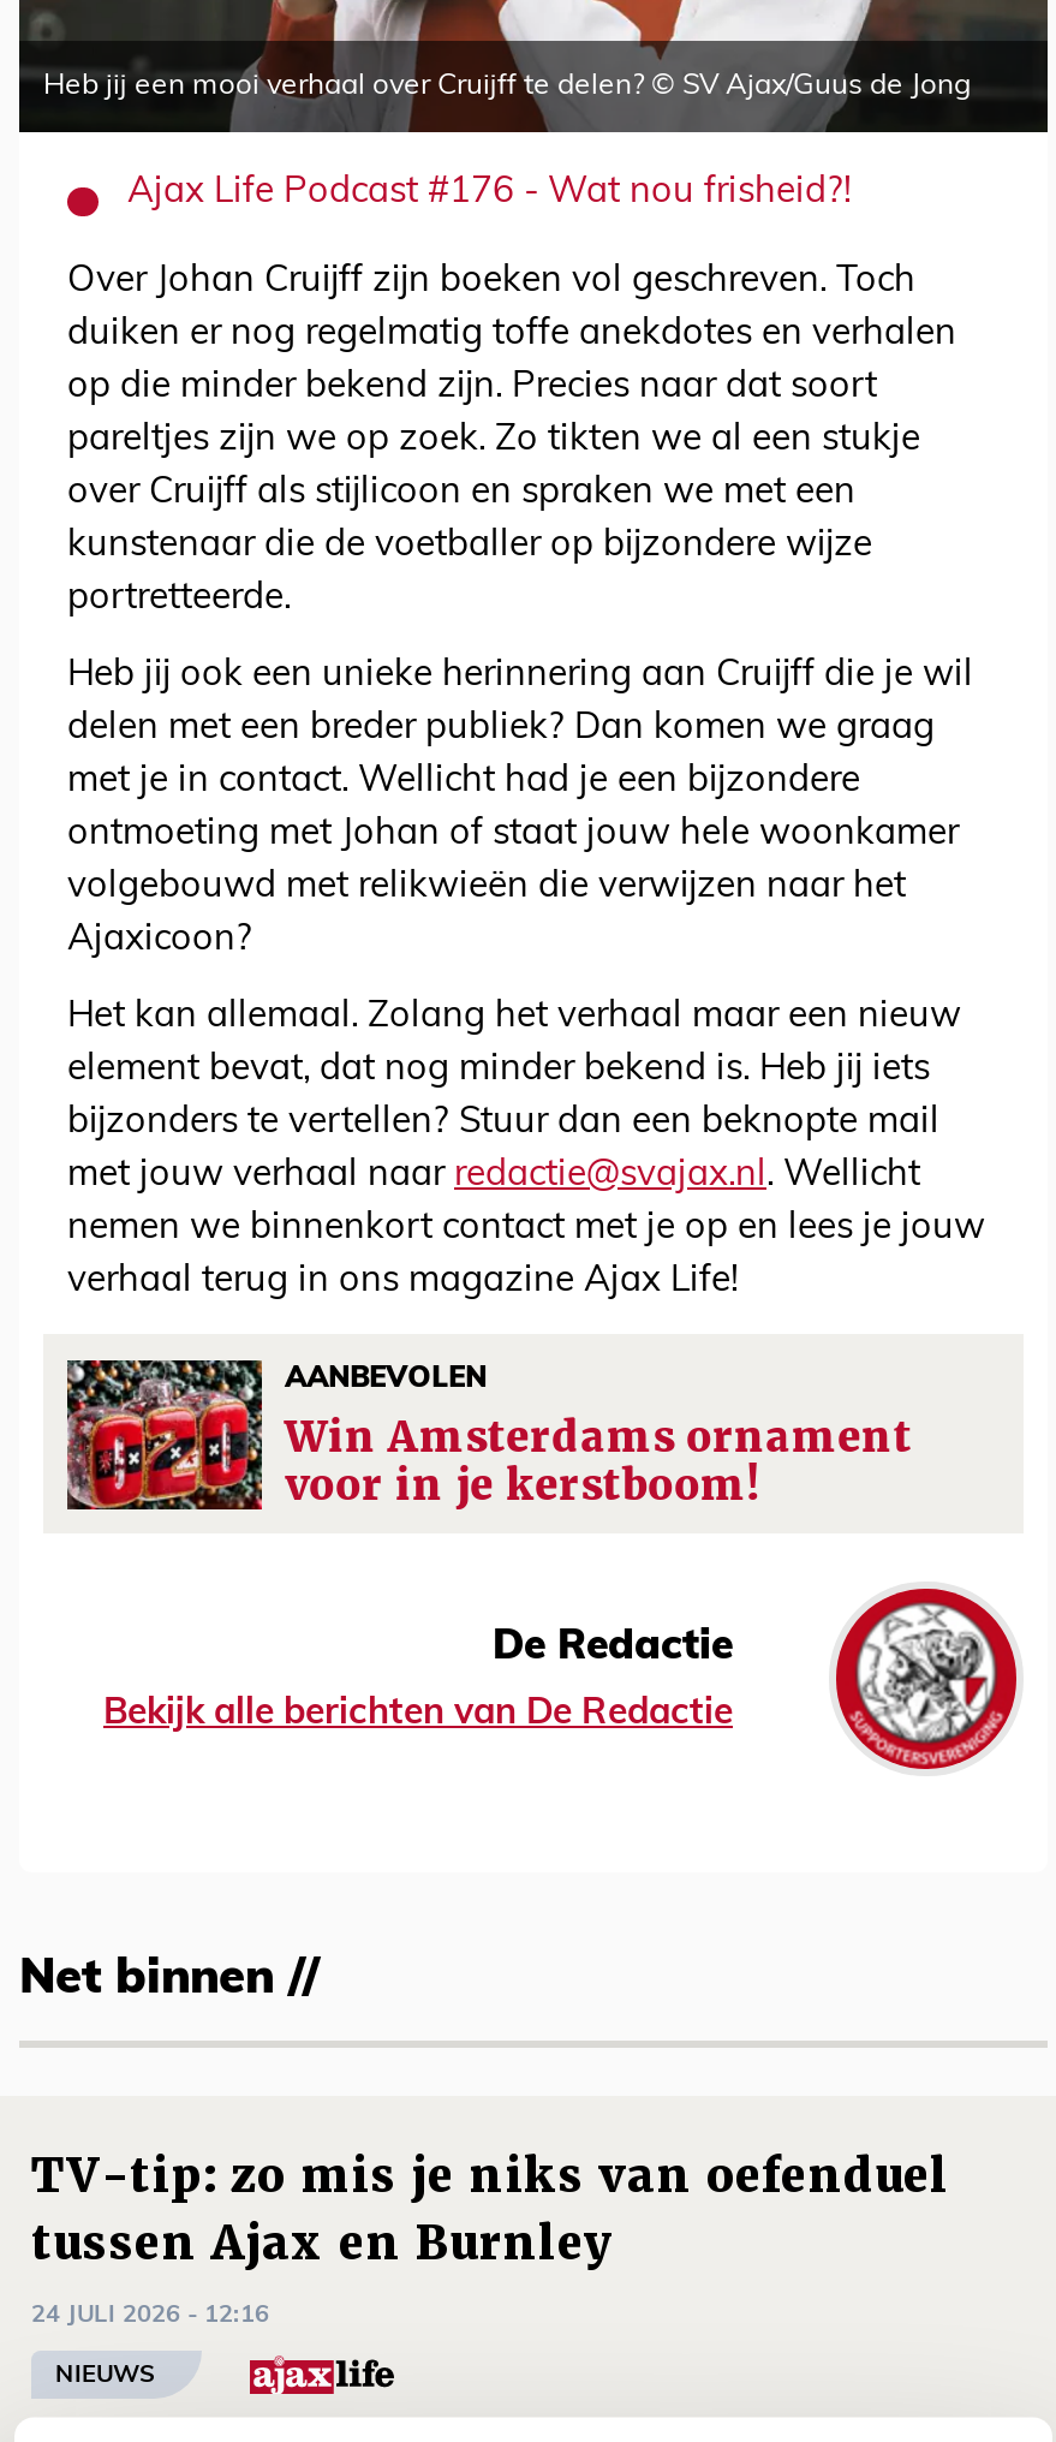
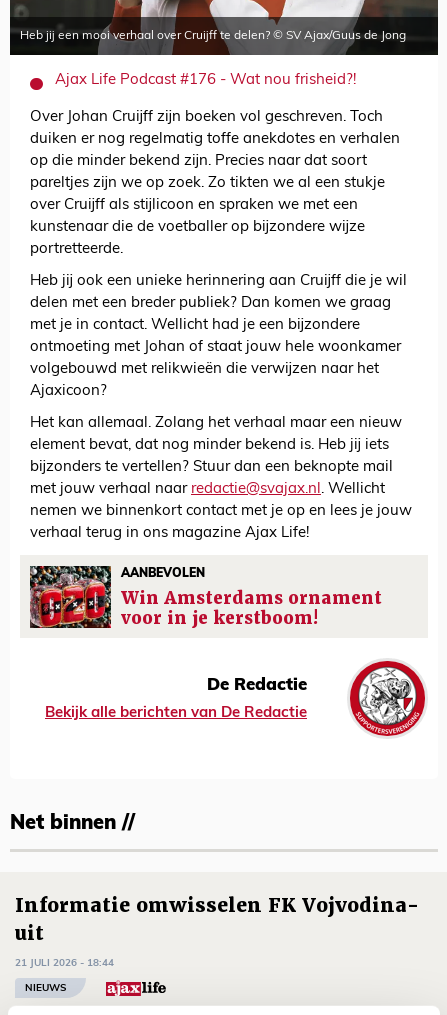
- TV-tip: zo mis je niks van oefenduel
- tussen Ajax en Burnley
+ Informatie omwisselen FK Vojvodina-
+ uit

- 24 JULI 2026 - 12:16
+ 21 JULI 2026 - 18:44
